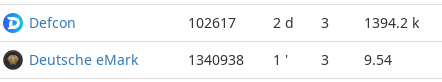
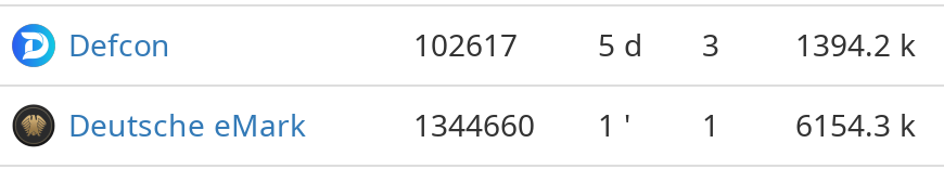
- 102617 2 d 3 1394.2 k
+ 102617 5 d 3 1394.2 k

- 1340938
+ 1344660

- 3
- 9.54
+ 1
+ 6154.3 k
